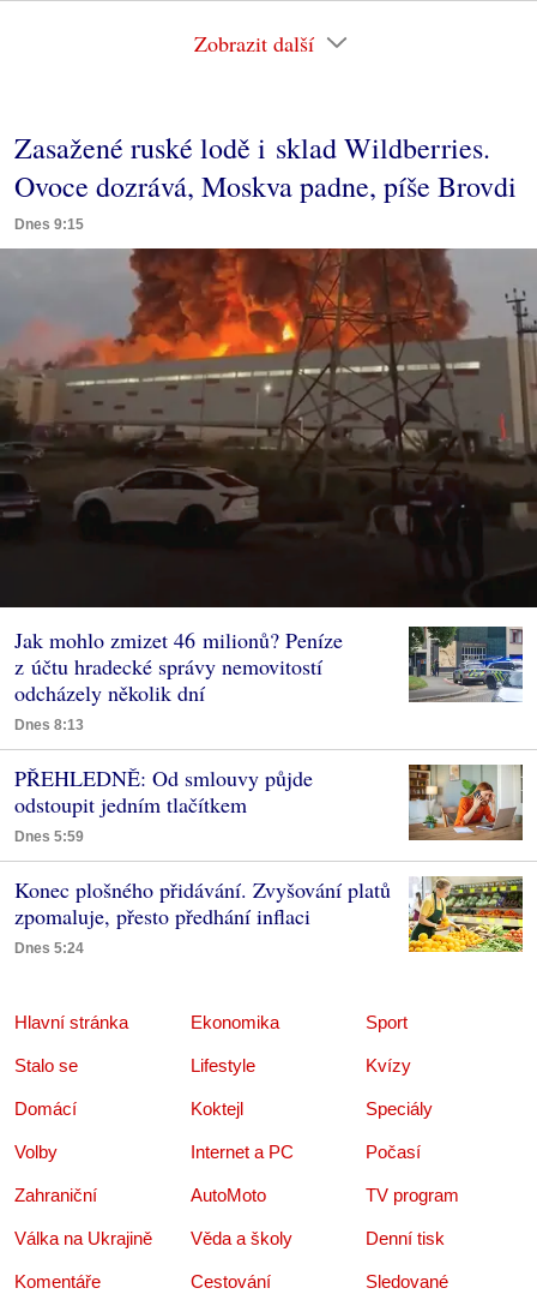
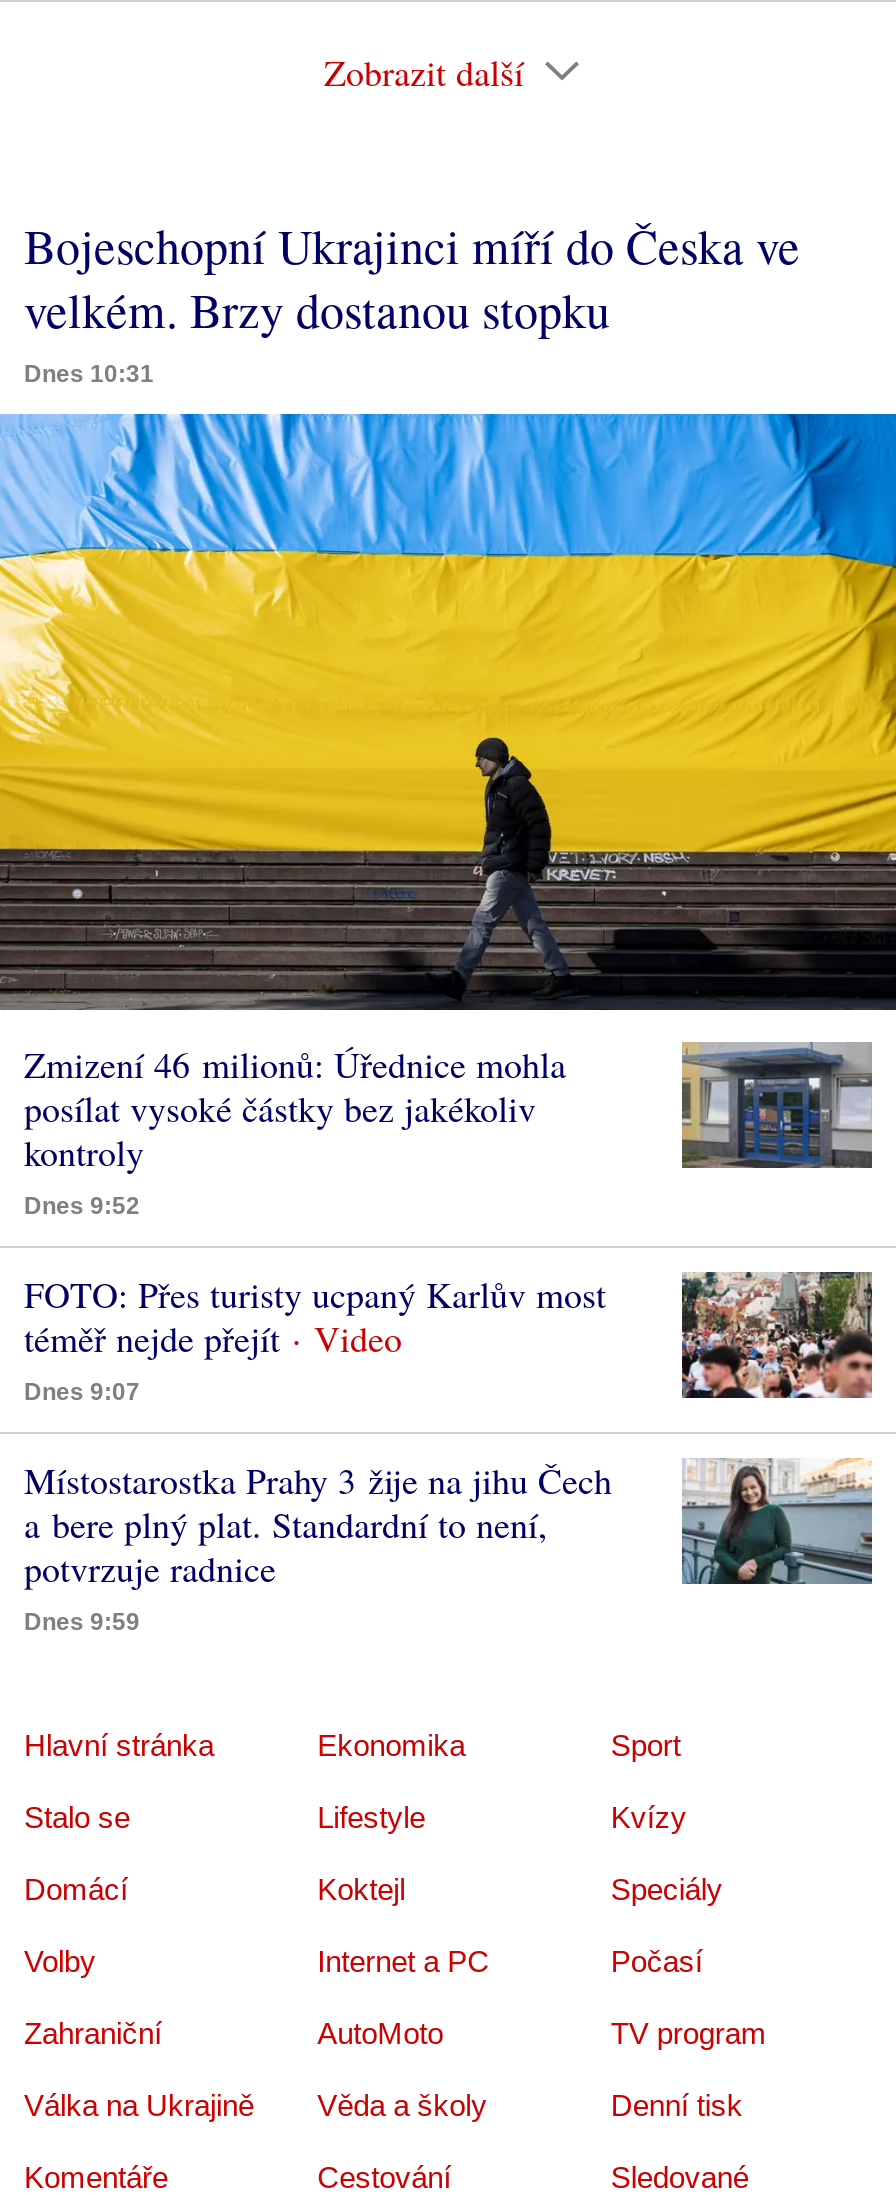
- Zasažené ruské lodě i sklad Wildberries.
- Ovoce dozrává, Moskva padne, píše Brovdi
- Dnes 9:15
+ Bojeschopní Ukrajinci míří do Česka ve
+ velkém. Brzy dostanou stopku
+ Dnes 10:31

- [image]
- Jak mohlo zmizet 46 milionů? Peníze
- z účtu hradecké správy nemovitostí
- odcházely několik dní
- Dnes 8:13
+ [image]
+ Zmizení 46 milionů: Úřednice mohla
+ posílat vysoké částky bez jakékoliv
+ kontroly
+ Dnes 9:52

- [image]
+ [image]

- PŘEHLEDNĚ: Od smlouvy půjde
- odstoupit jedním tlačítkem
- Dnes 5:59
+ FOTO: Přes turisty ucpaný Karlův most
+ téměř nejde přejít
+ Dnes 9:07

- [image]
+ [image]

- [image]
- Konec plošného přidávání. Zvyšování platů
- zpomaluje, přesto předhání inflaci
- Dnes 5:24
+ [image]
+ Místostarostka Prahy 3 žije na jihu Čech
+ a bere plný plat. Standardní to není,
+ potvrzuje radnice
+ Dnes 9:59
